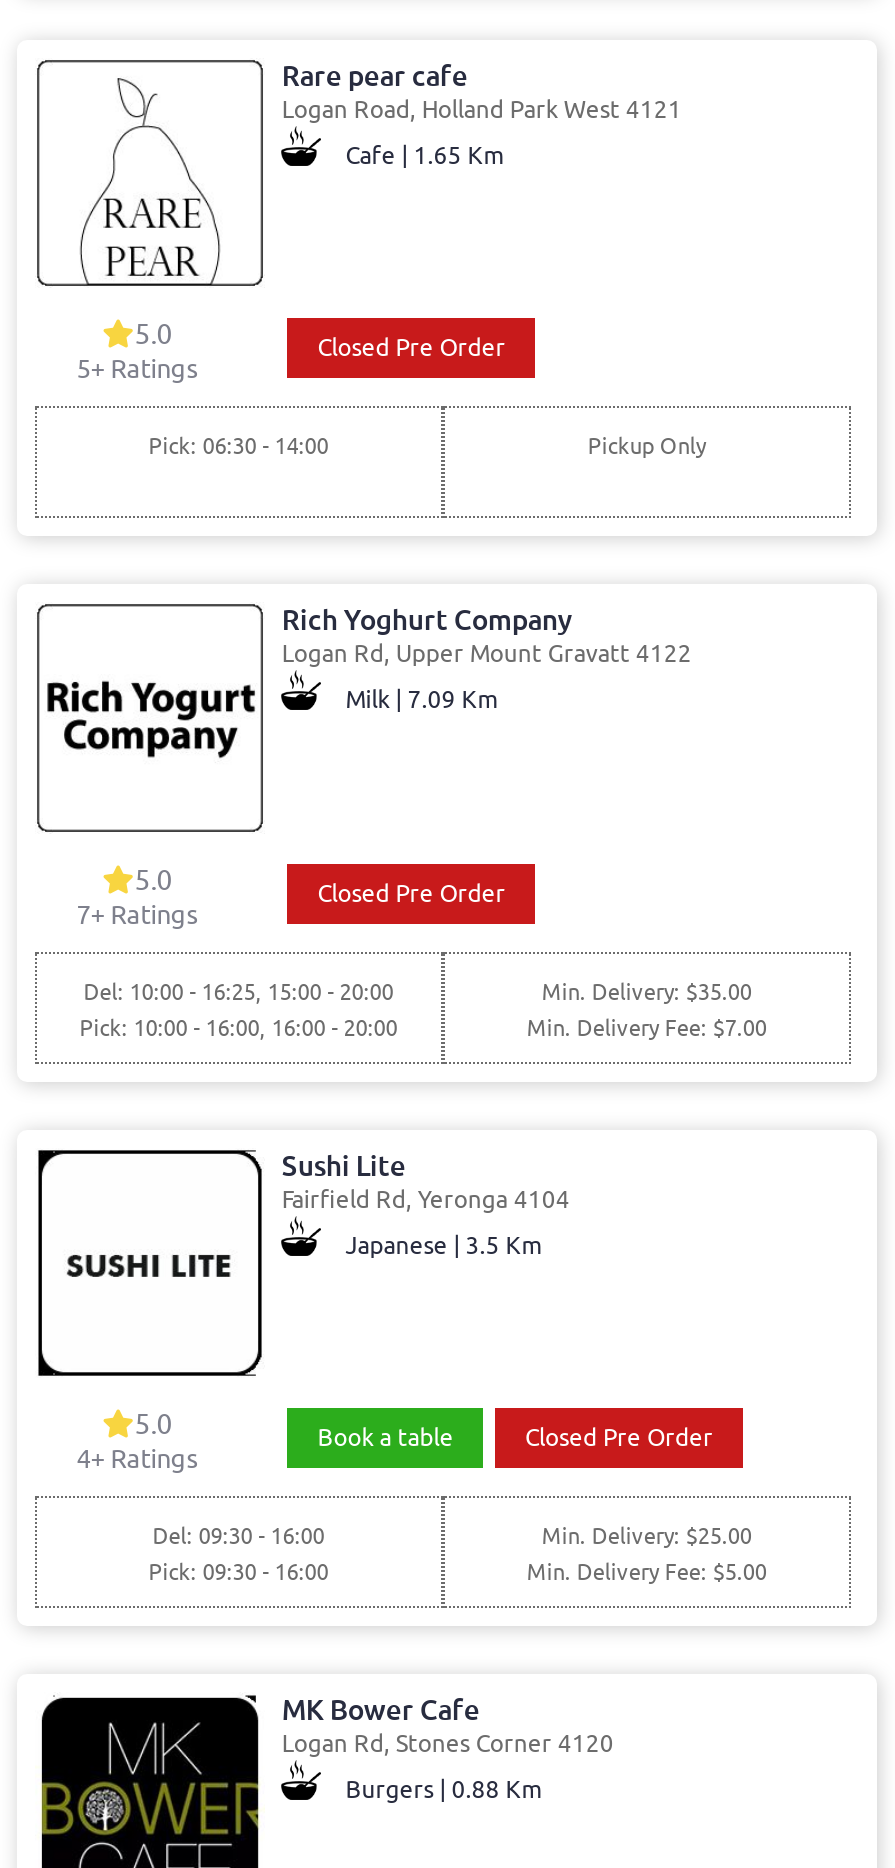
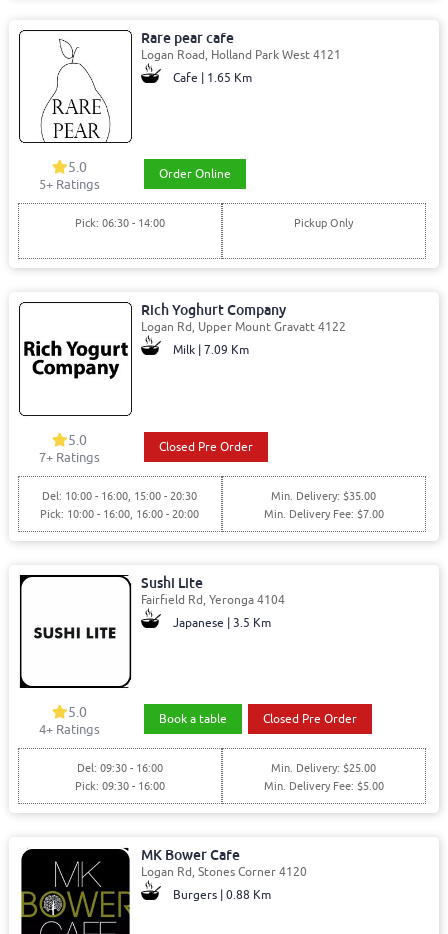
- Closed Pre Order
+ Order Online

- Del: 10:00 - 16:25, 15:00 - 20:00
+ Del: 10:00 - 16:00, 15:00 - 20:30
